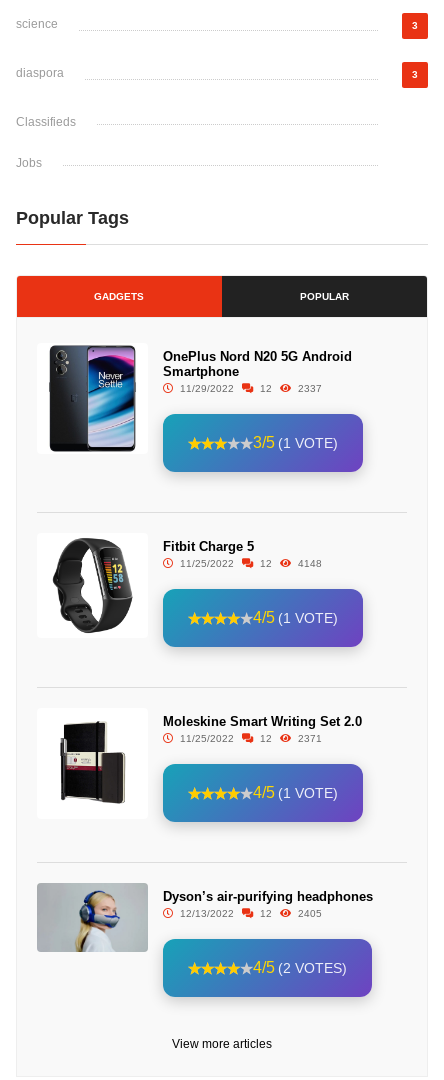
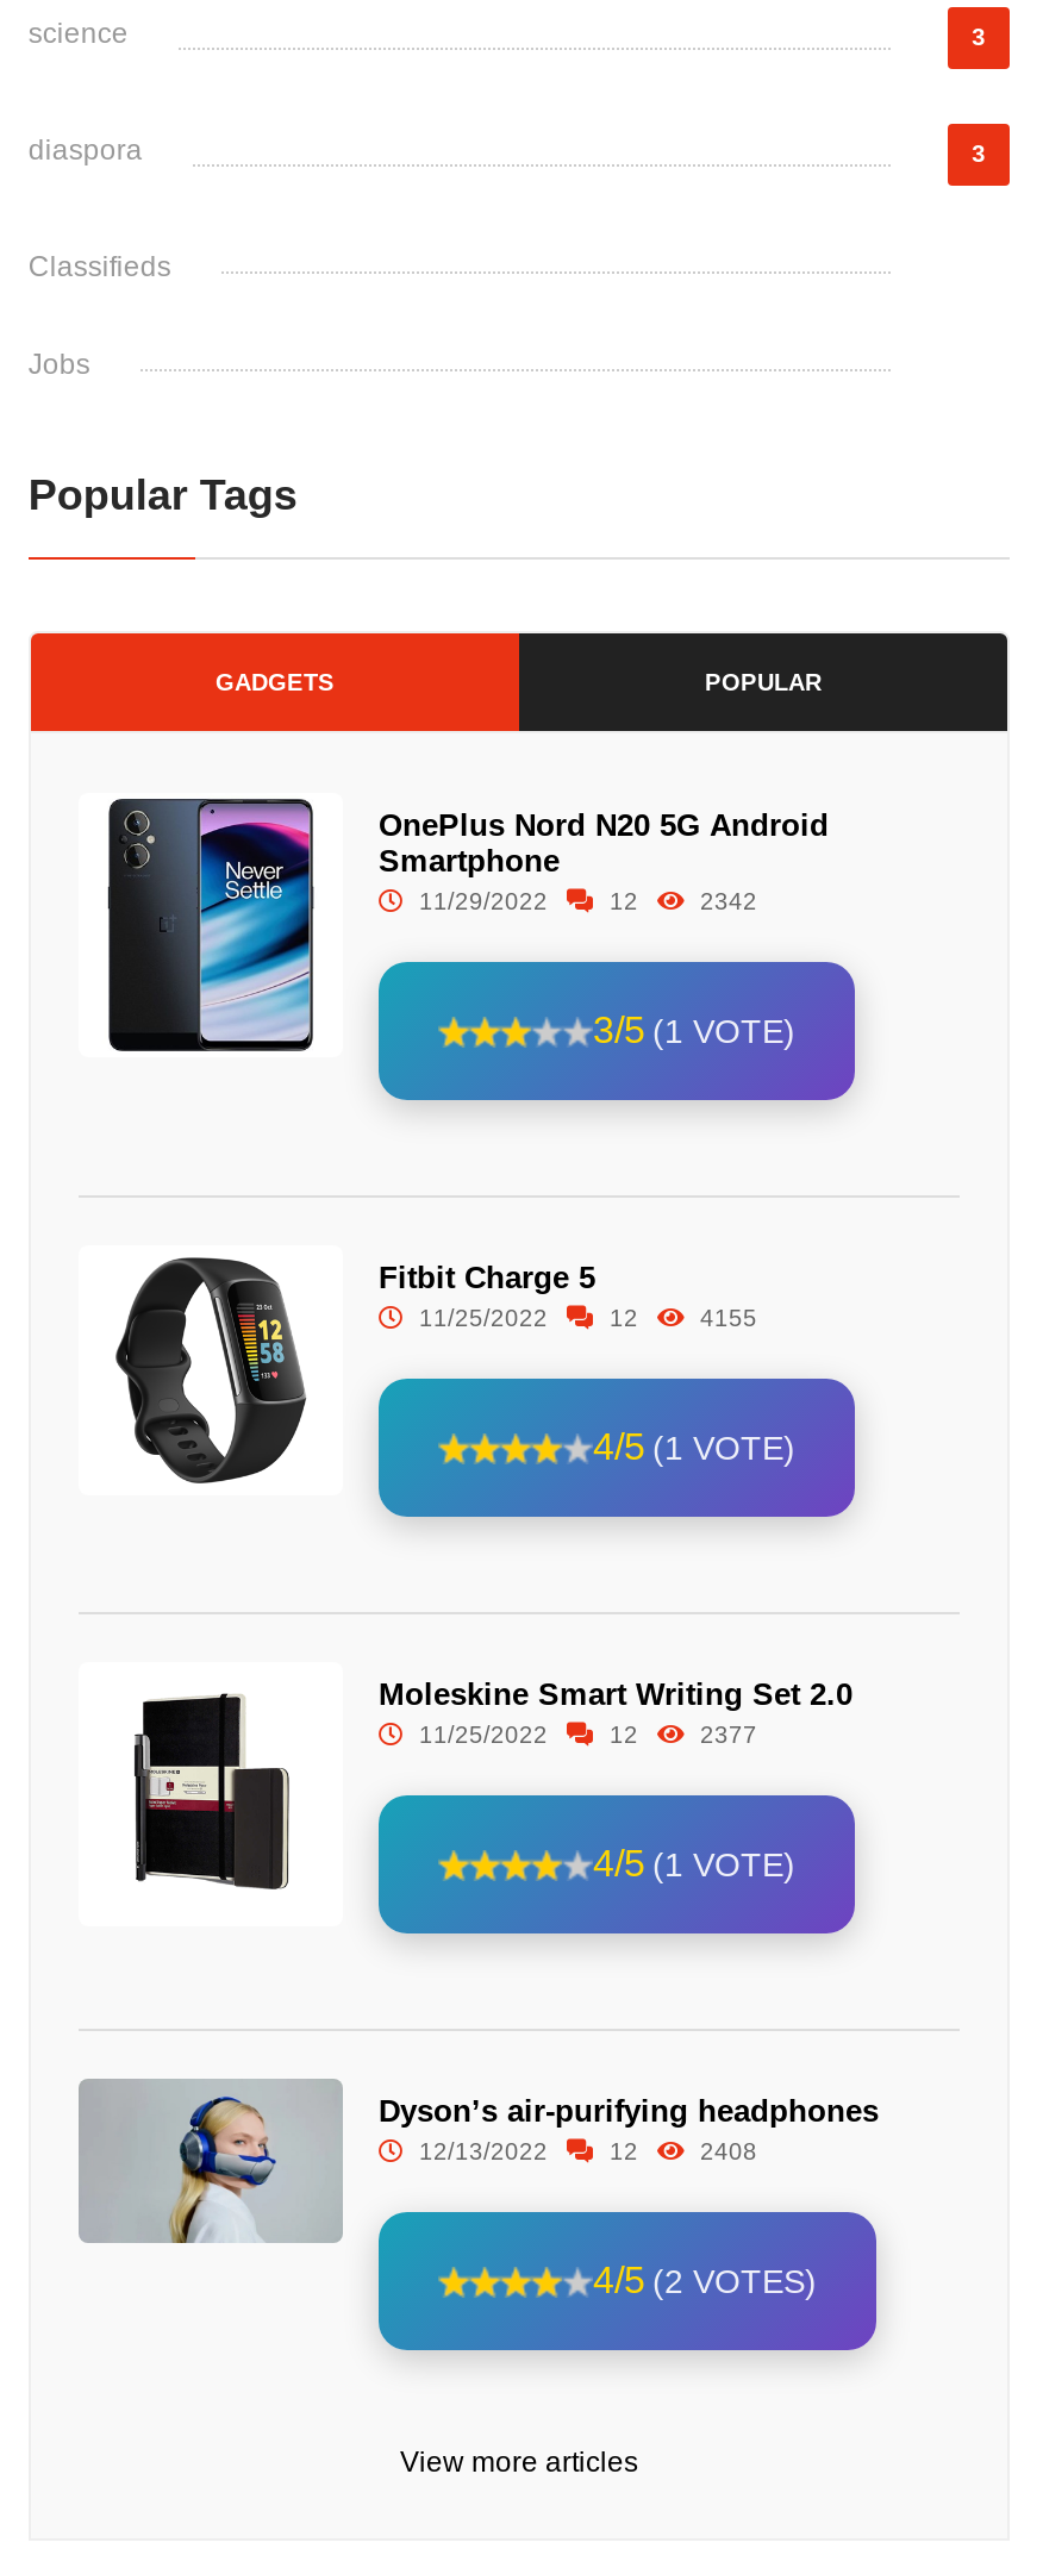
- 2337
+ 2342

- 4148
+ 4155

- 2371
+ 2377

- 2405
+ 2408
